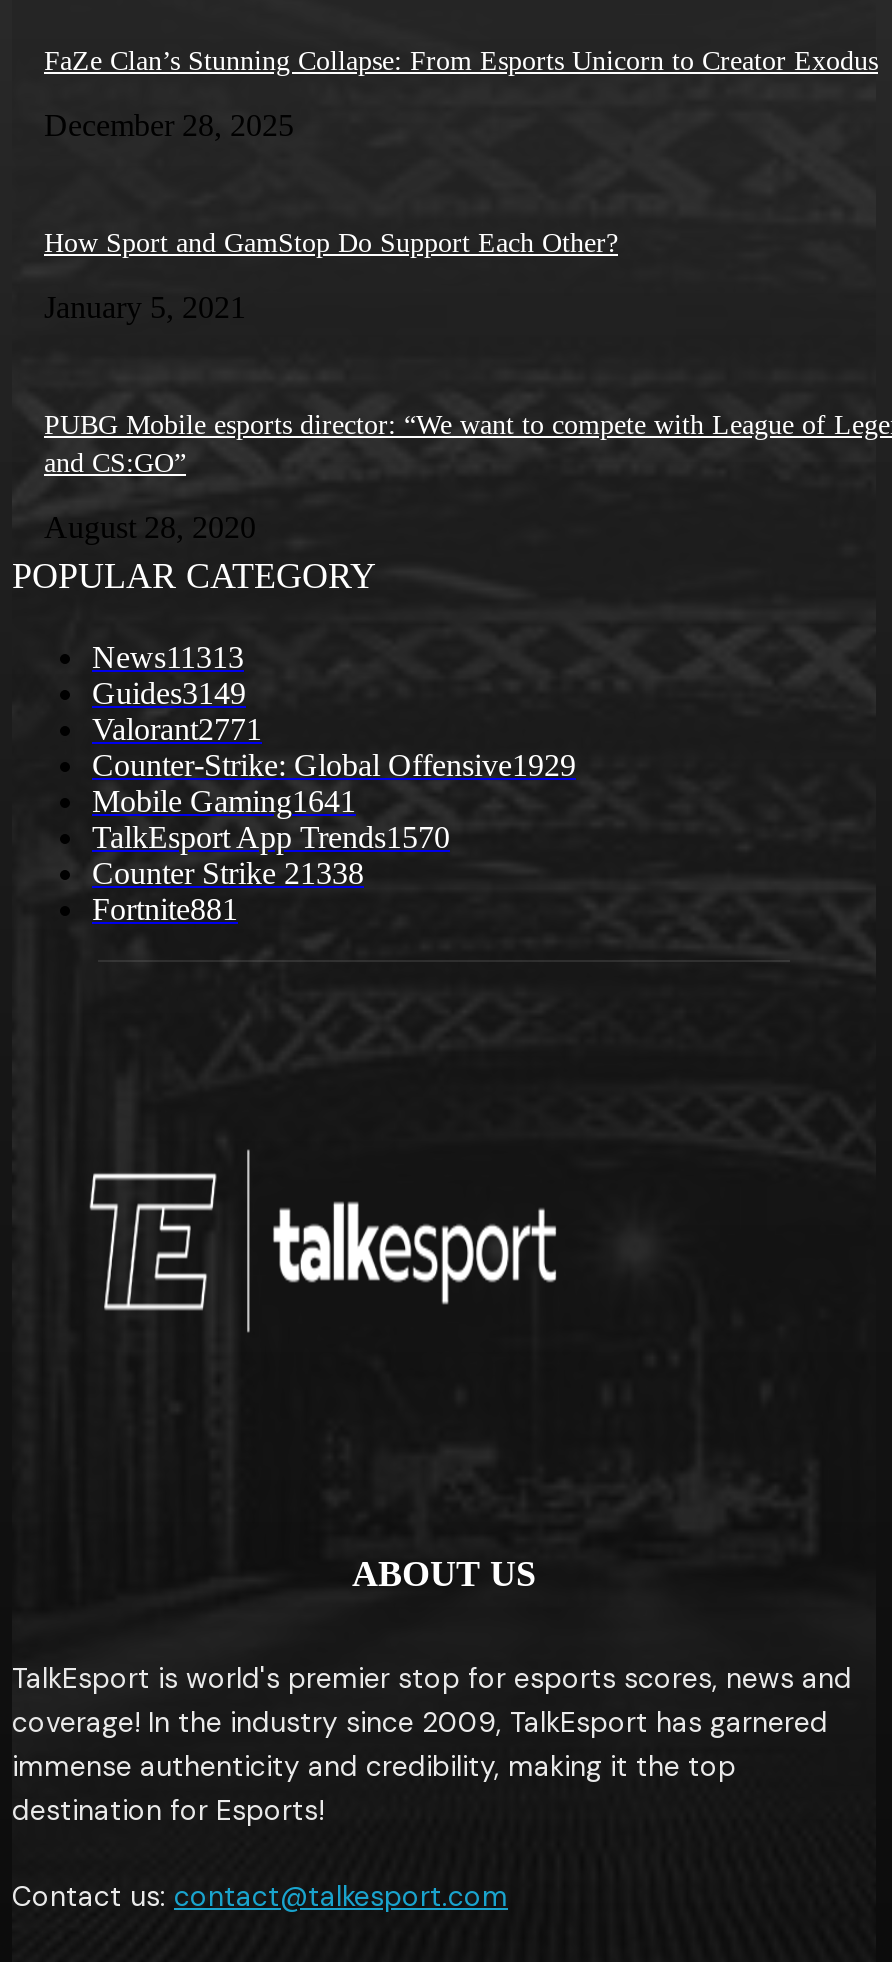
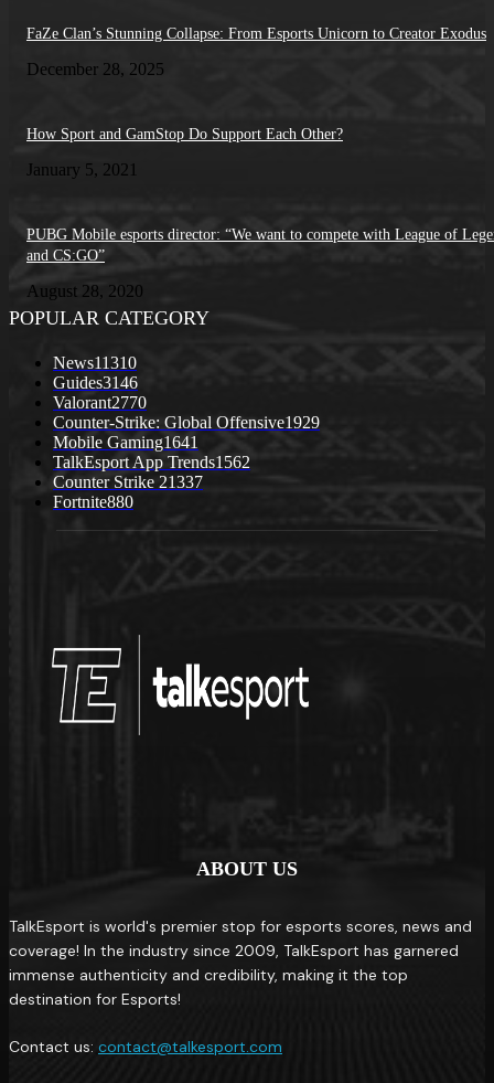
- News11313
+ News11310

- Guides3149
+ Guides3146

- Valorant2771
+ Valorant2770

- TalkEsport App Trends1570
+ TalkEsport App Trends1562

- Counter Strike 21338
+ Counter Strike 21337

- Fortnite881
+ Fortnite880
